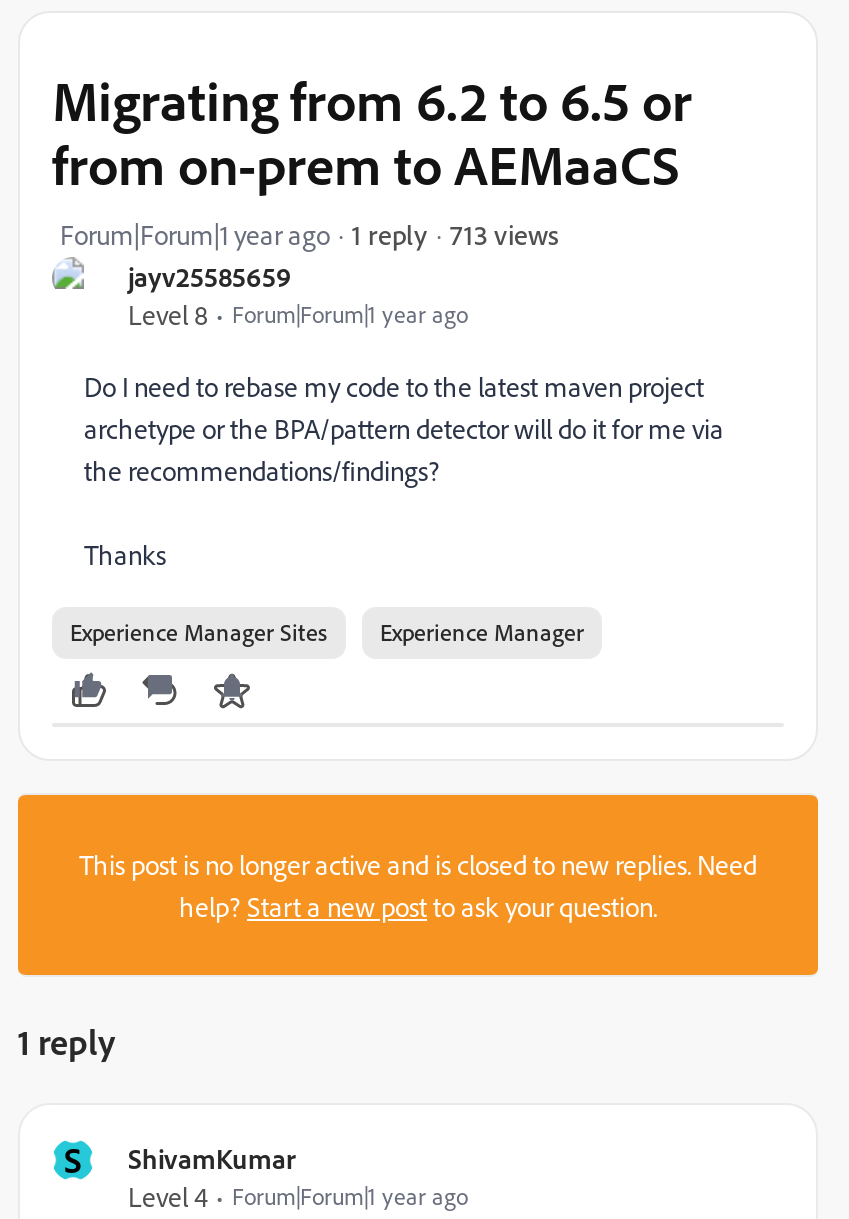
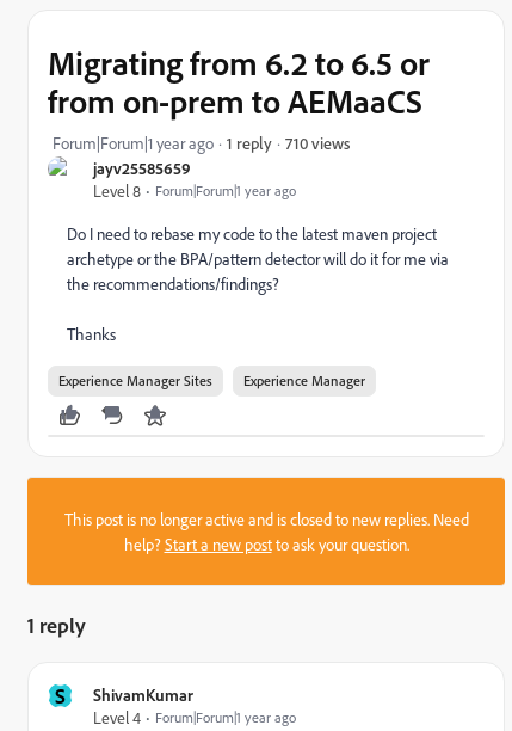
- 713 views
+ 710 views
